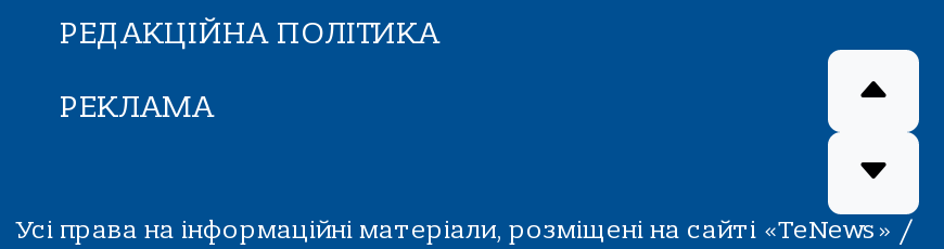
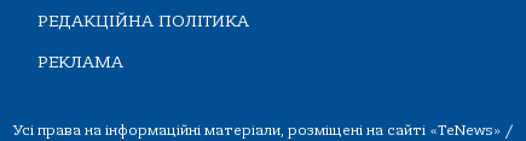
- [image]
